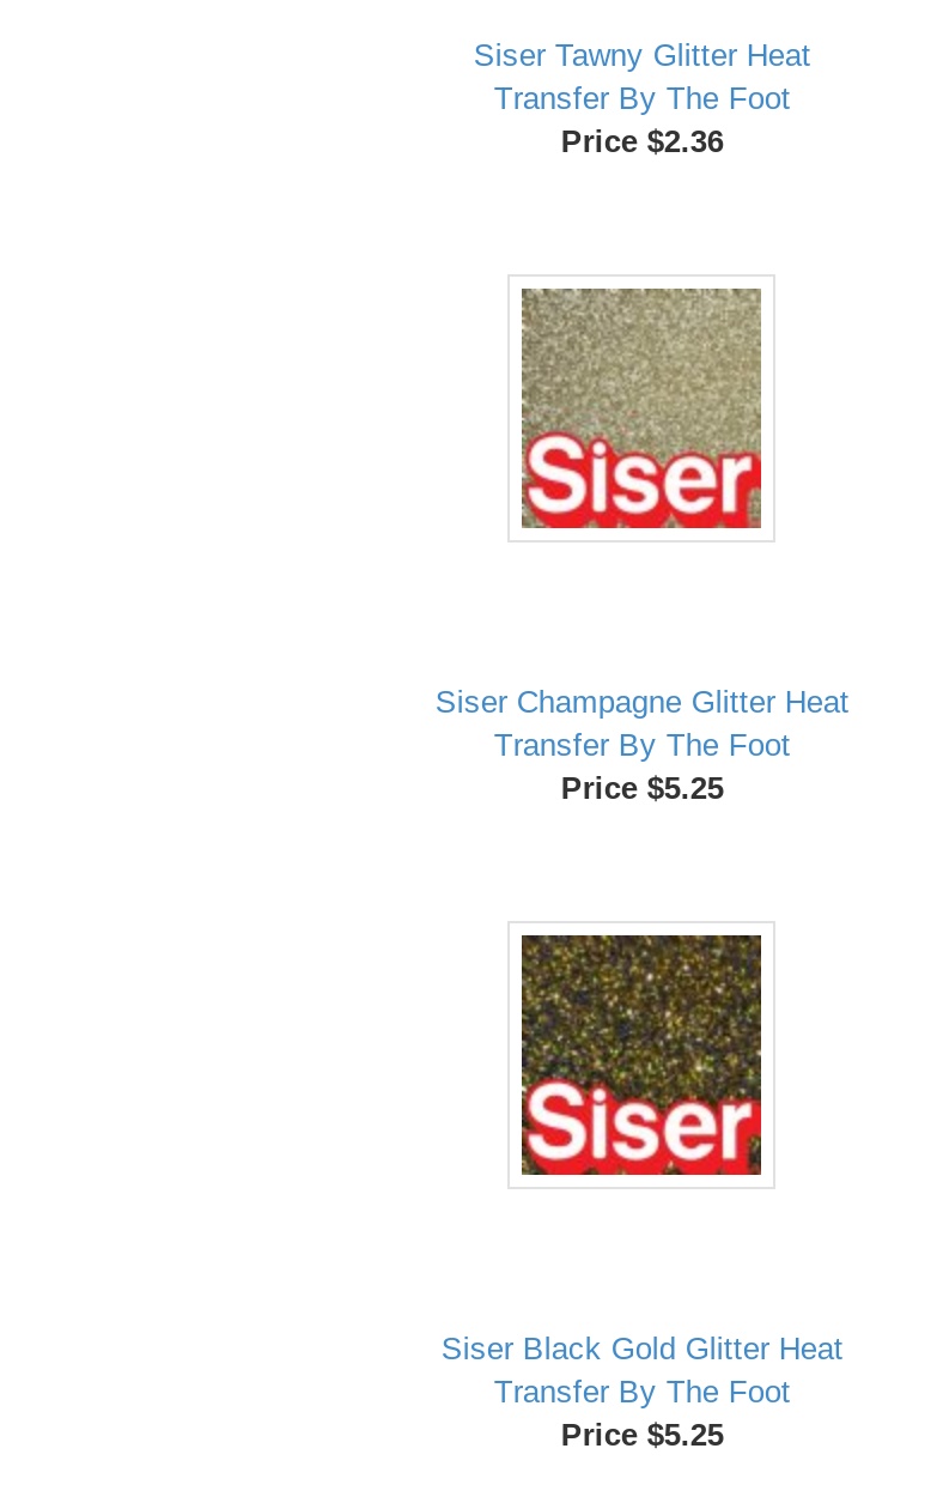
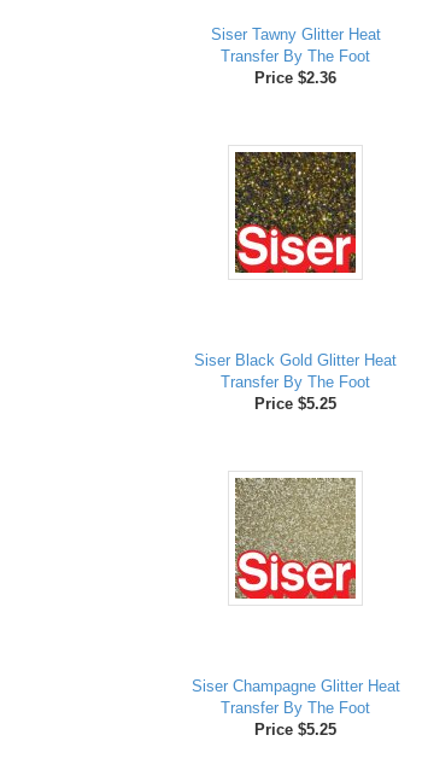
moved down: [image]

moved down: Siser Champagne Glitter Heat

moved up: [image]

moved up: Siser Black Gold Glitter Heat
